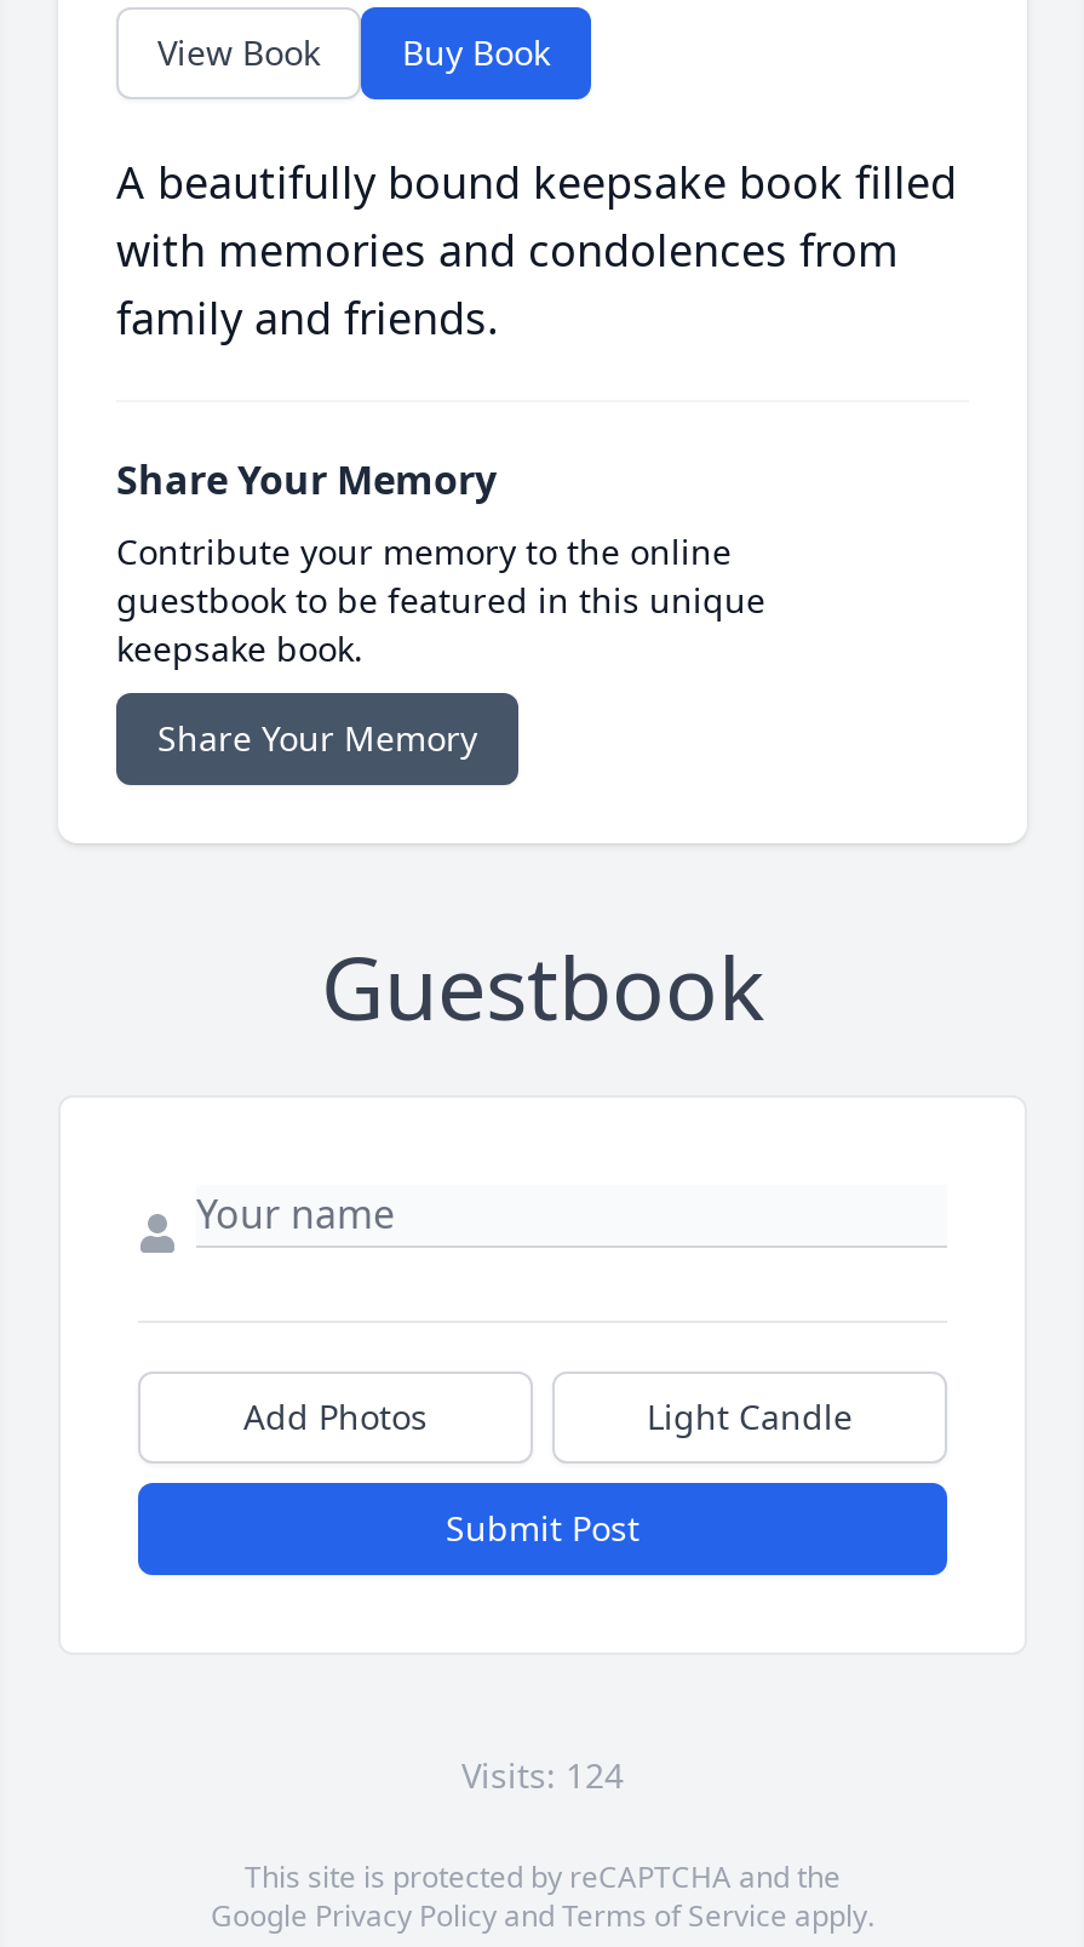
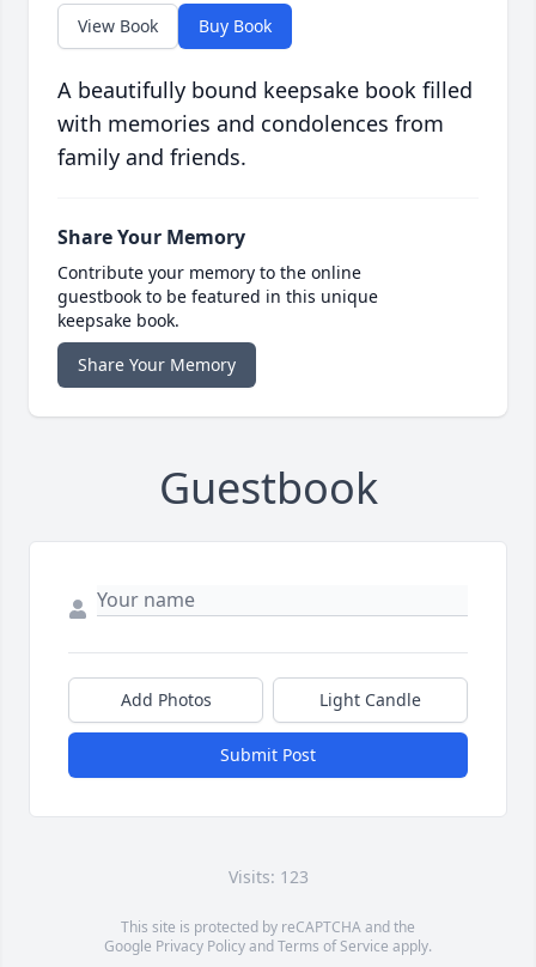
- Visits: 124
+ Visits: 123
